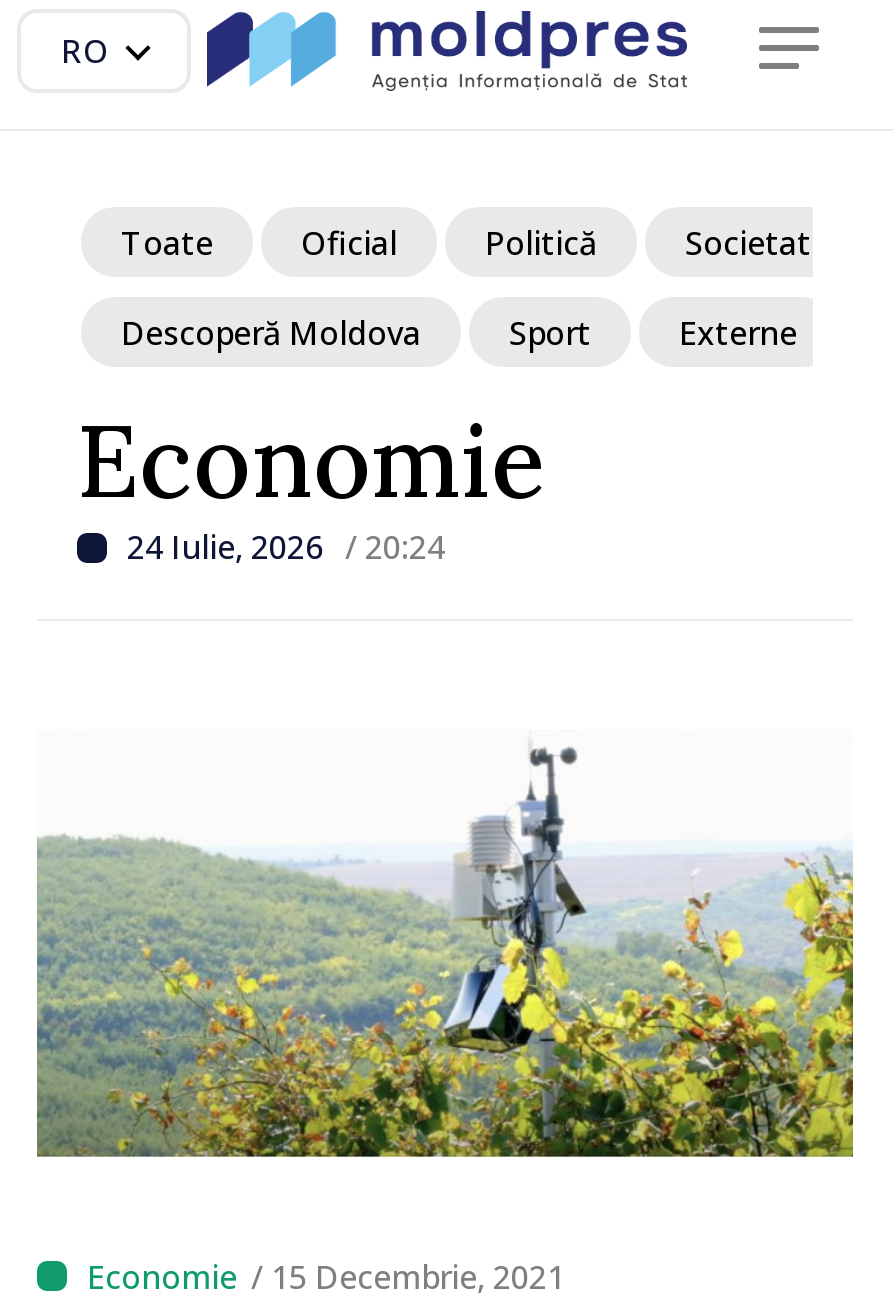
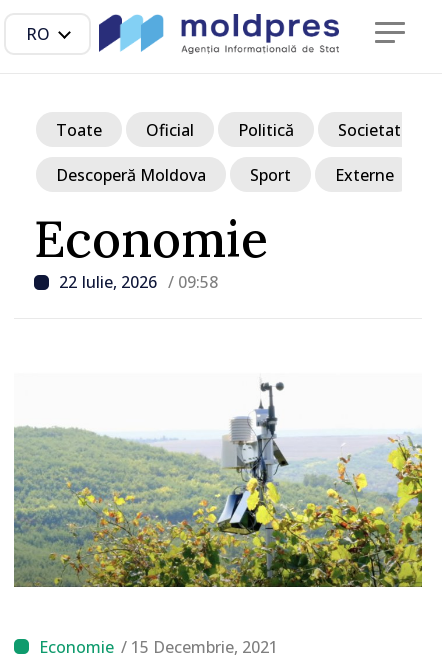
- 24 Iulie, 2026 / 20:24
+ 22 Iulie, 2026 / 09:58
